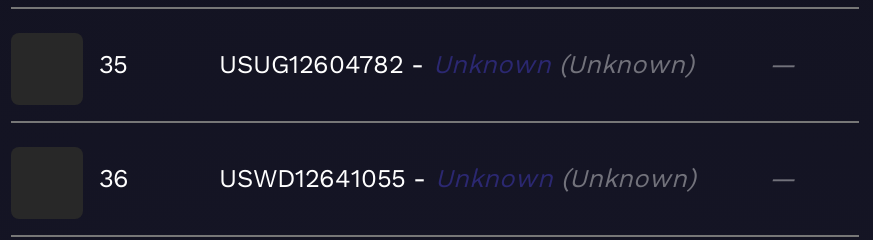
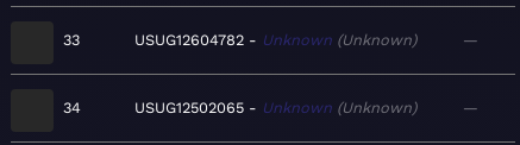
- 35
+ 33

- 36
- USWD12641055
+ 34
+ USUG12502065
